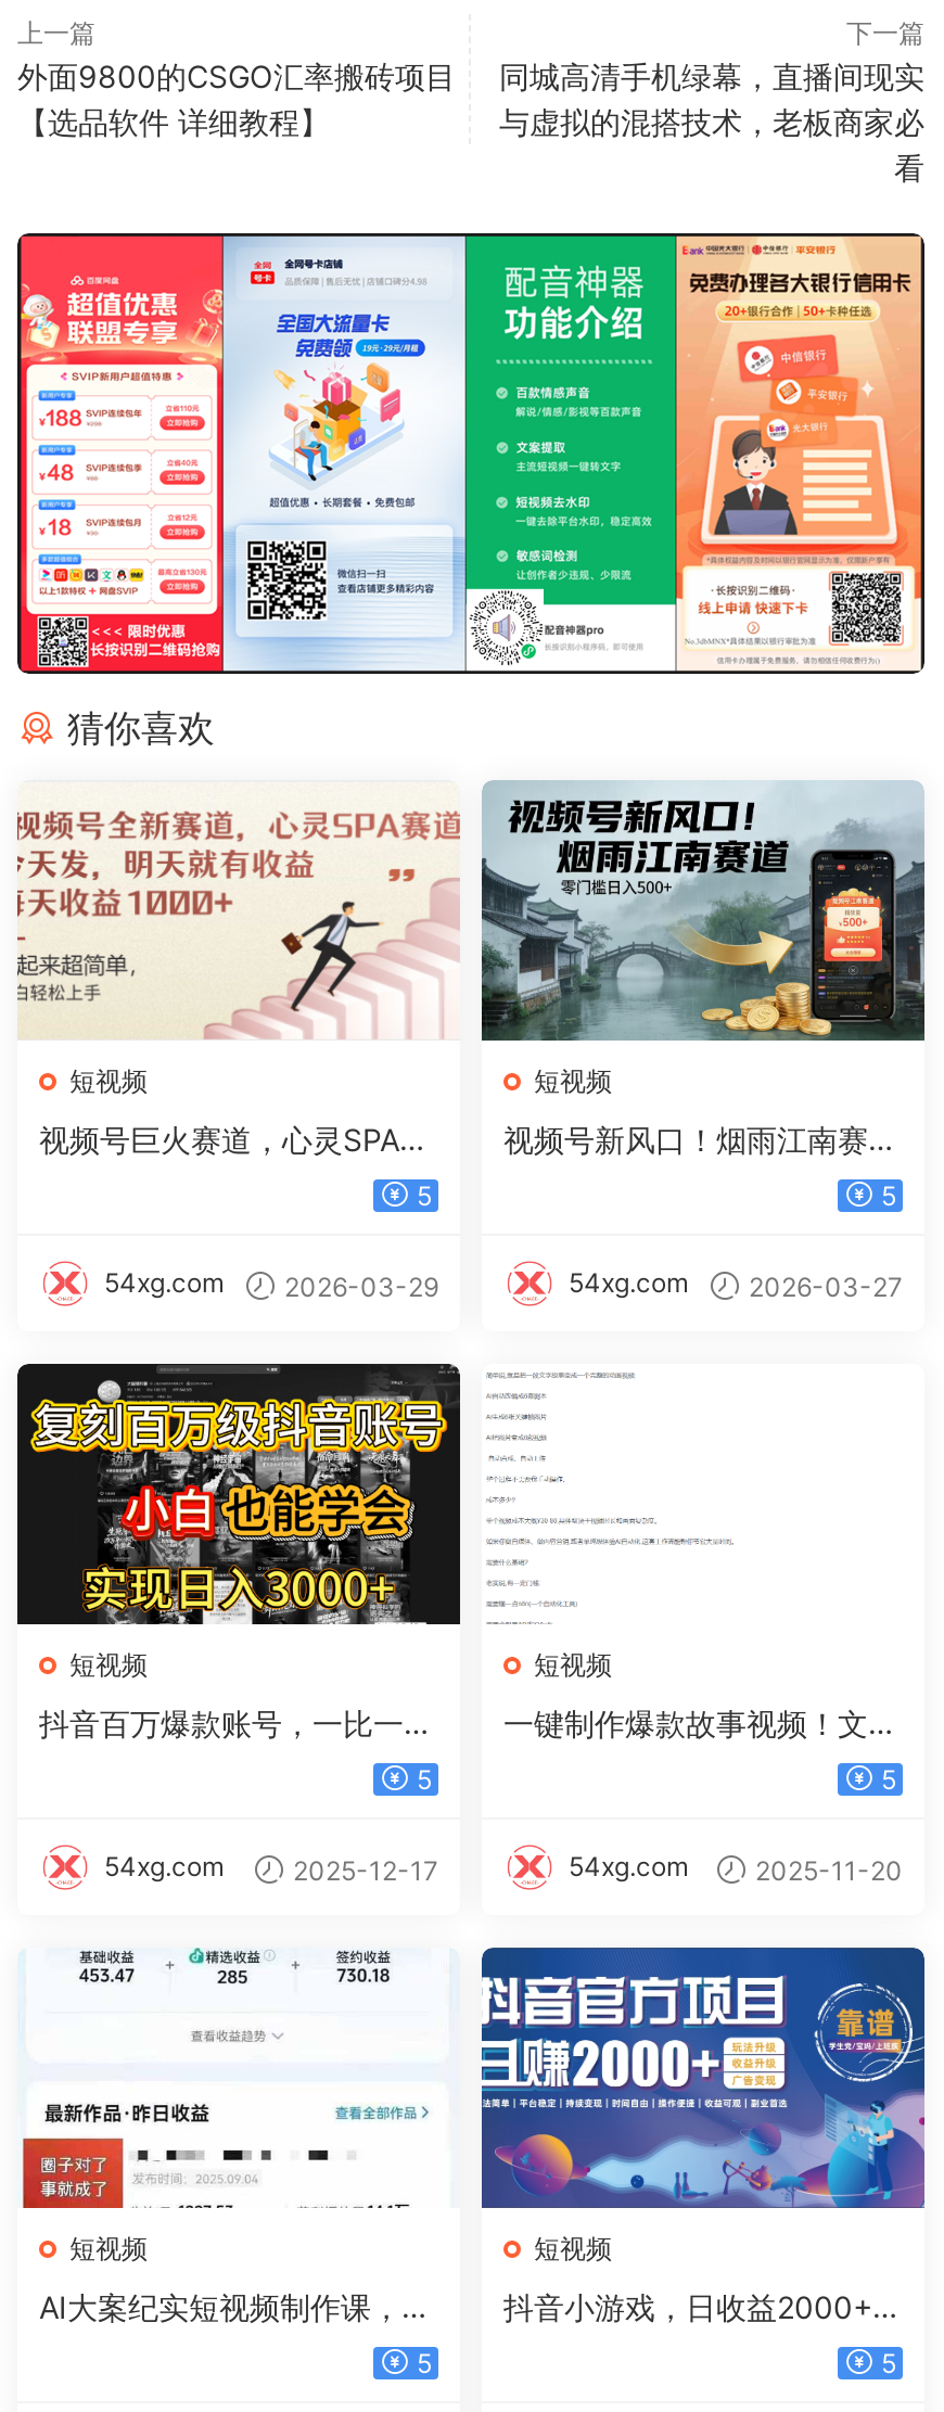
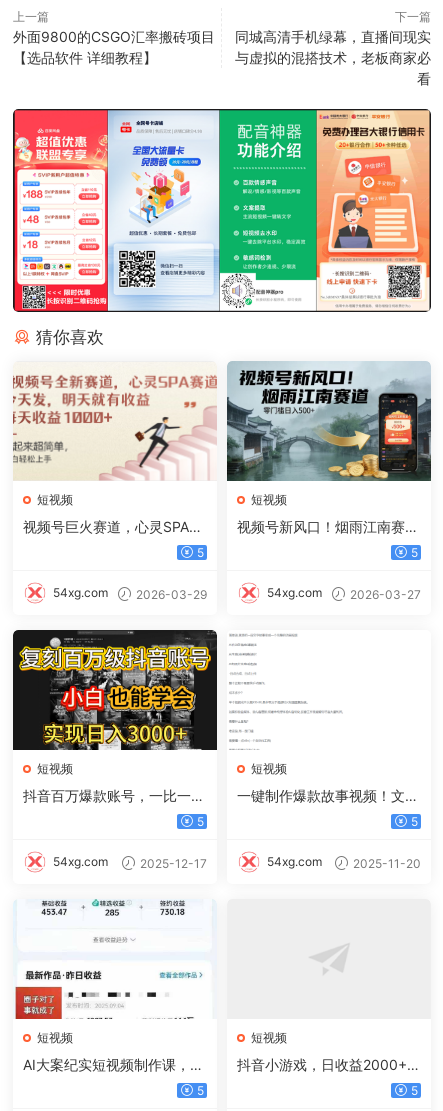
- [image]
